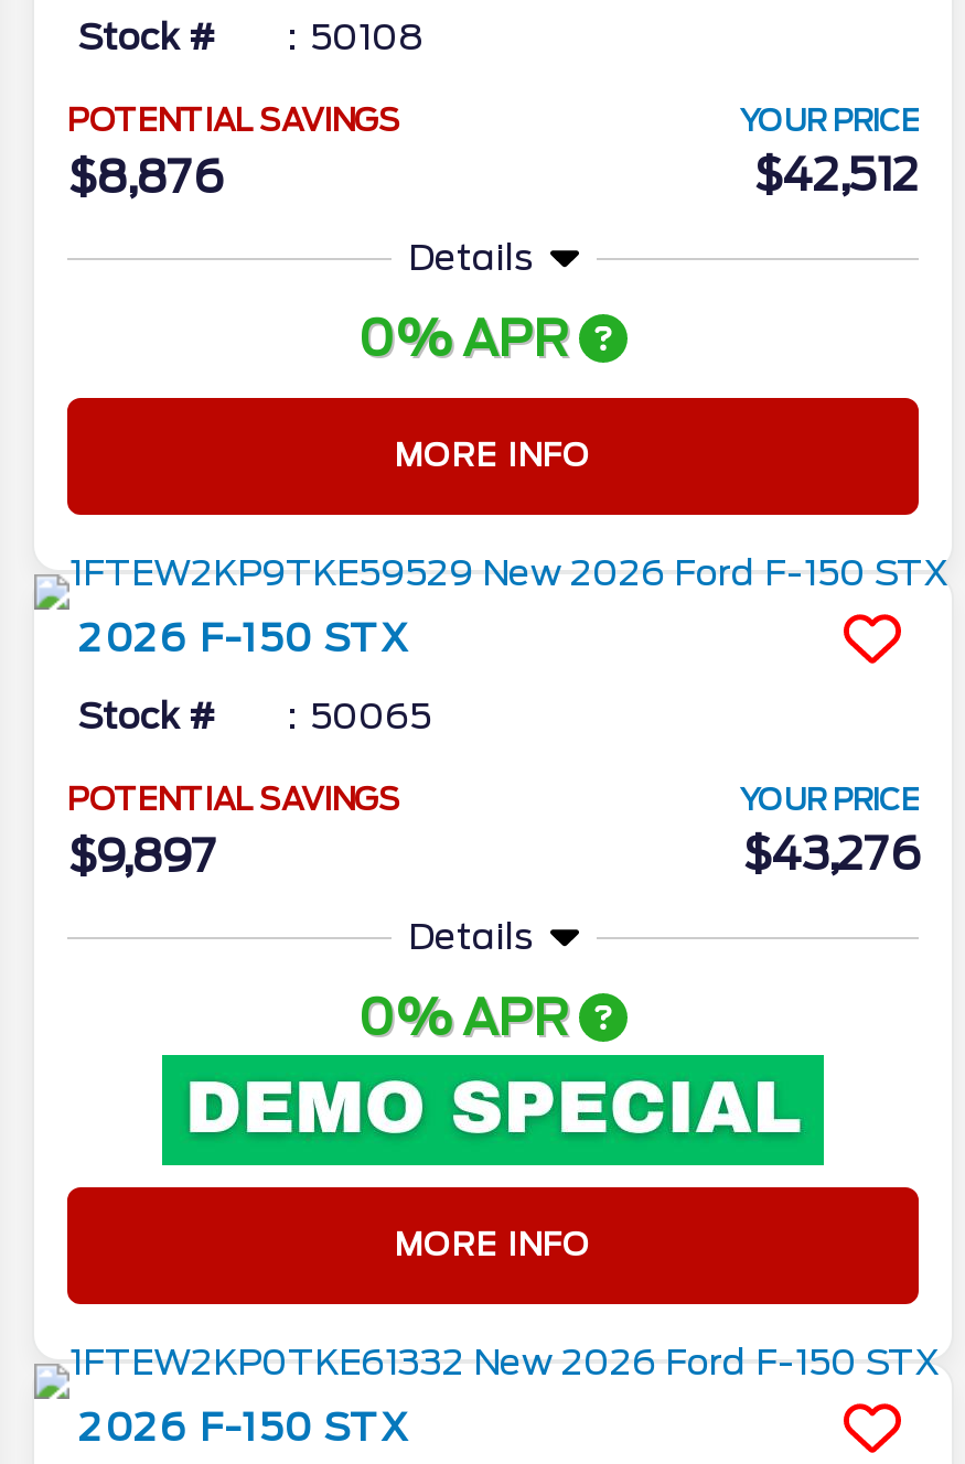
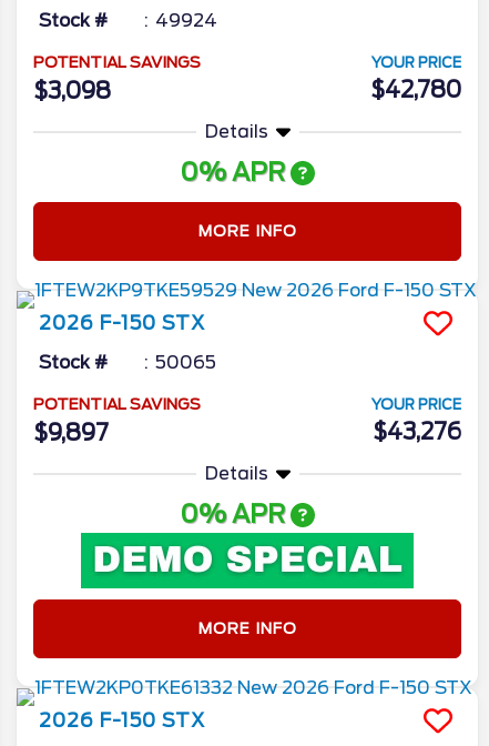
- 50108
+ 49924

- $8,876
+ $3,098

- $42,512
+ $42,780
